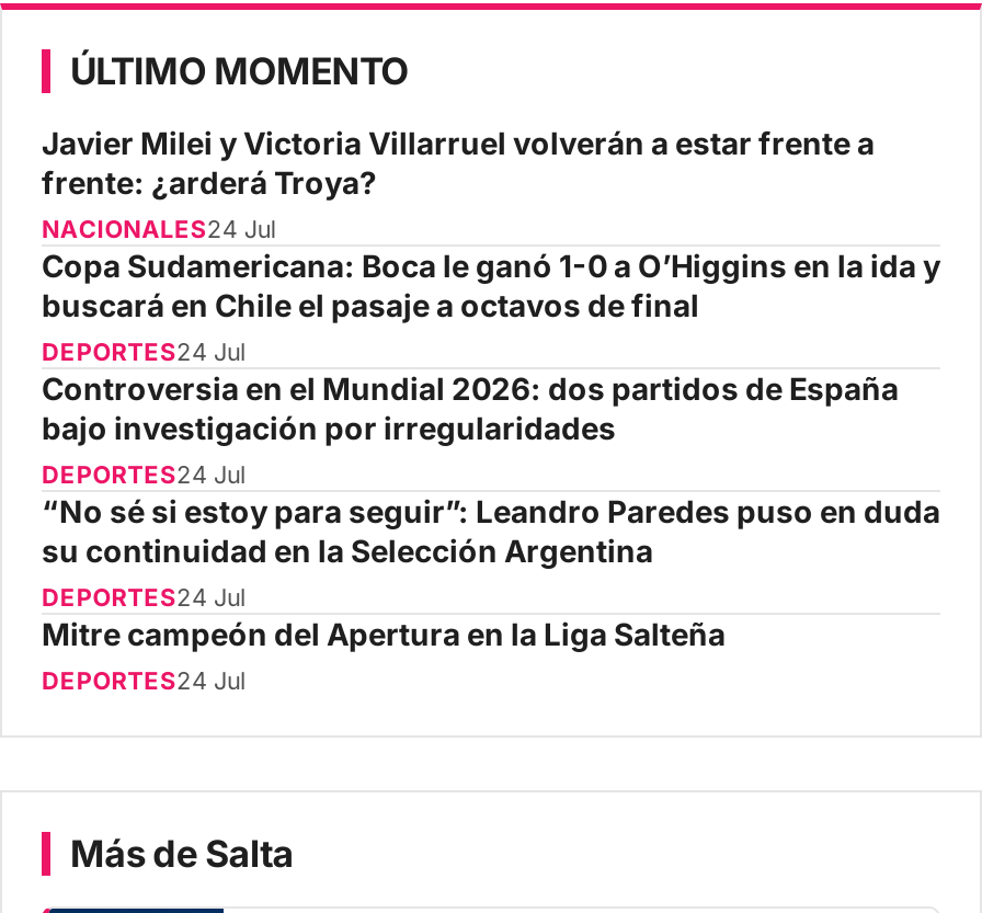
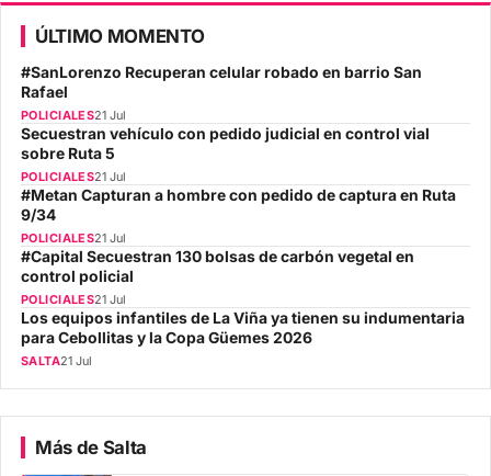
- Javier Milei y Victoria Villarruel volverán a estar frente a
- frente: ¿arderá Troya?
- NACIONALES24 Jul
- Copa Sudamericana: Boca le ganó 1-0 a O’Higgins en la ida y
- buscará en Chile el pasaje a octavos de final
- DEPORTES24 Jul
- Controversia en el Mundial 2026: dos partidos de España
- bajo investigación por irregularidades
- DEPORTES24 Jul
- “No sé si estoy para seguir”: Leandro Paredes puso en duda
- su continuidad en la Selección Argentina
- DEPORTES24 Jul
- Mitre campeón del Apertura en la Liga Salteña
- DEPORTES24 Jul
+ #SanLorenzo Recuperan celular robado en barrio San
+ Rafael
+ POLICIALES21 Jul
+ Secuestran vehículo con pedido judicial en control vial
+ sobre Ruta 5
+ POLICIALES21 Jul
+ #Metan Capturan a hombre con pedido de captura en Ruta
+ 9/34
+ POLICIALES21 Jul
+ #Capital Secuestran 130 bolsas de carbón vegetal en
+ control policial
+ POLICIALES21 Jul
+ Los equipos infantiles de La Viña ya tienen su indumentaria
+ para Cebollitas y la Copa Güemes 2026
+ SALTA21 Jul
